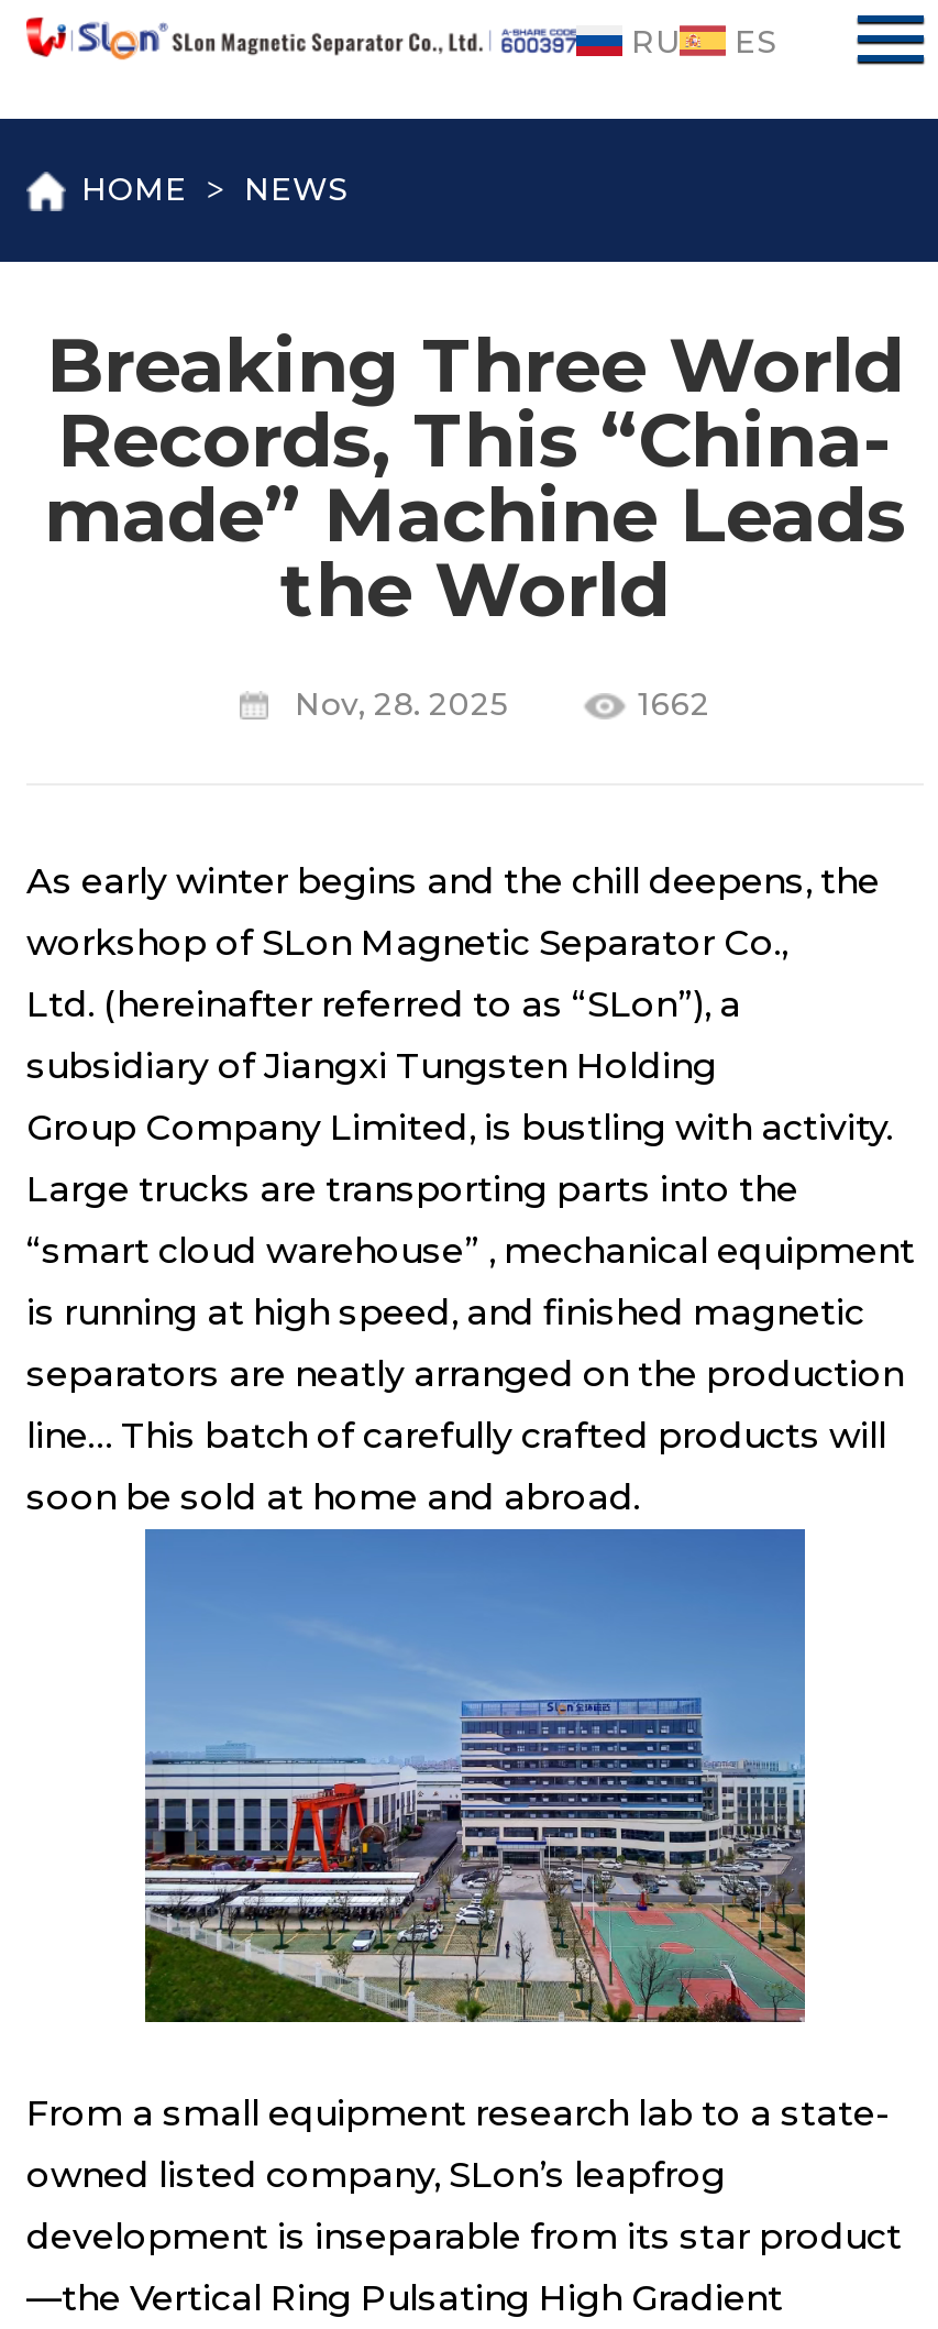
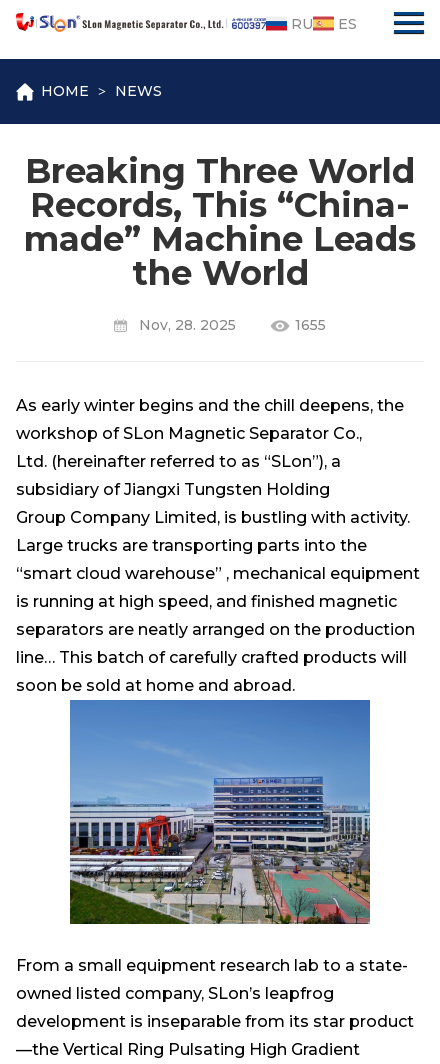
- 1662
+ 1655
